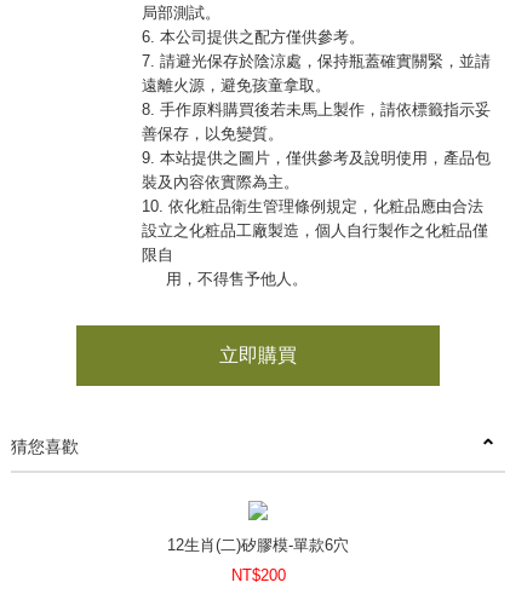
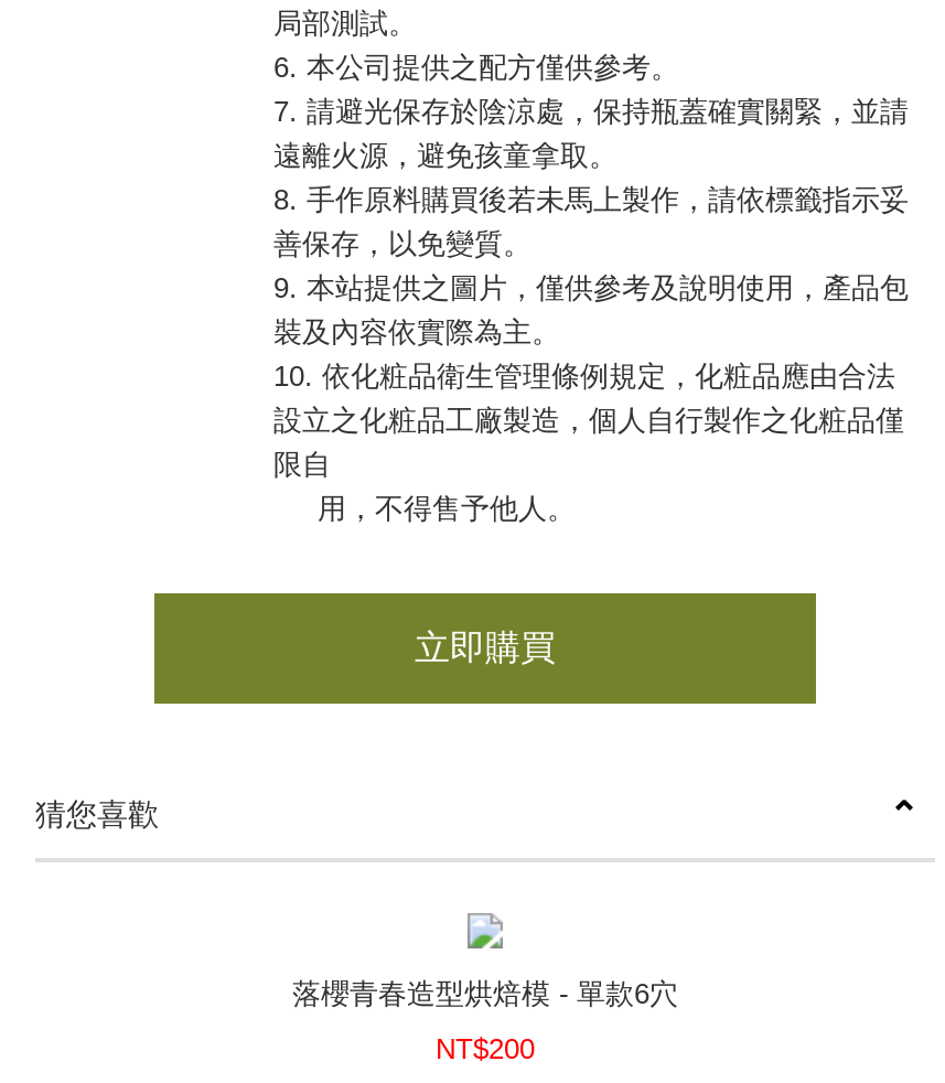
- 12生肖(二)矽膠模-單款6穴
+ 落櫻青春造型烘焙模 - 單款6穴
